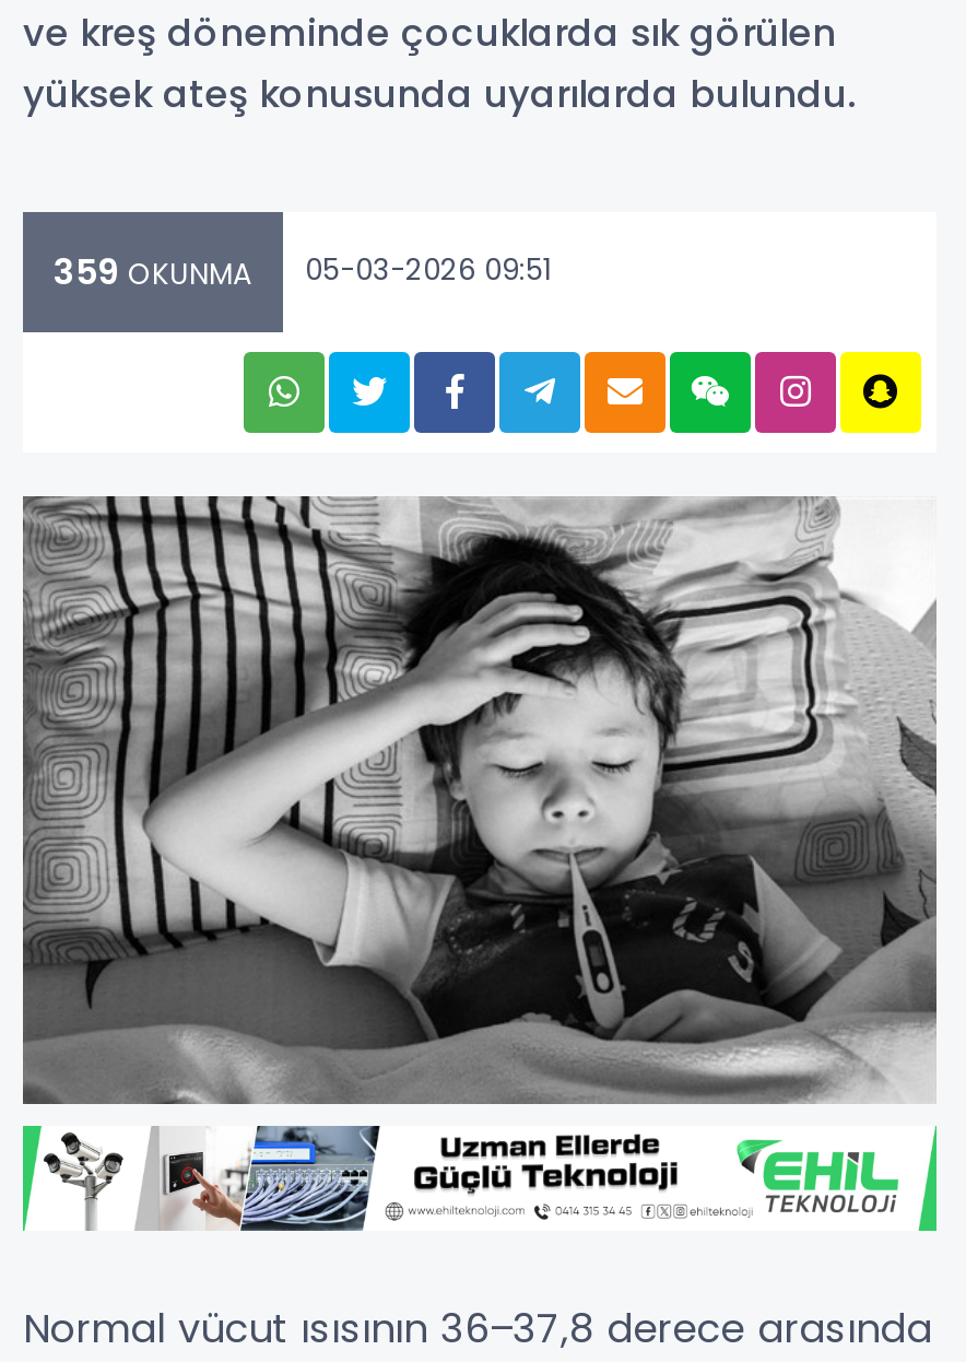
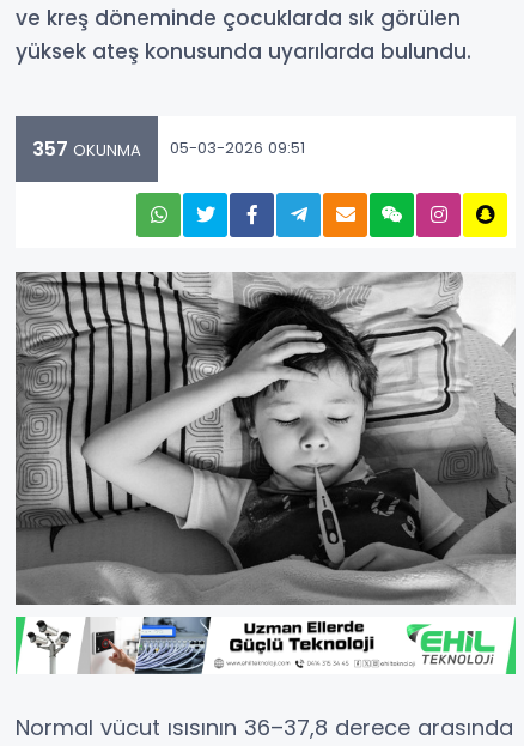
- 359 OKUNMA 05-03-2026 09:51
+ 357 OKUNMA 05-03-2026 09:51
